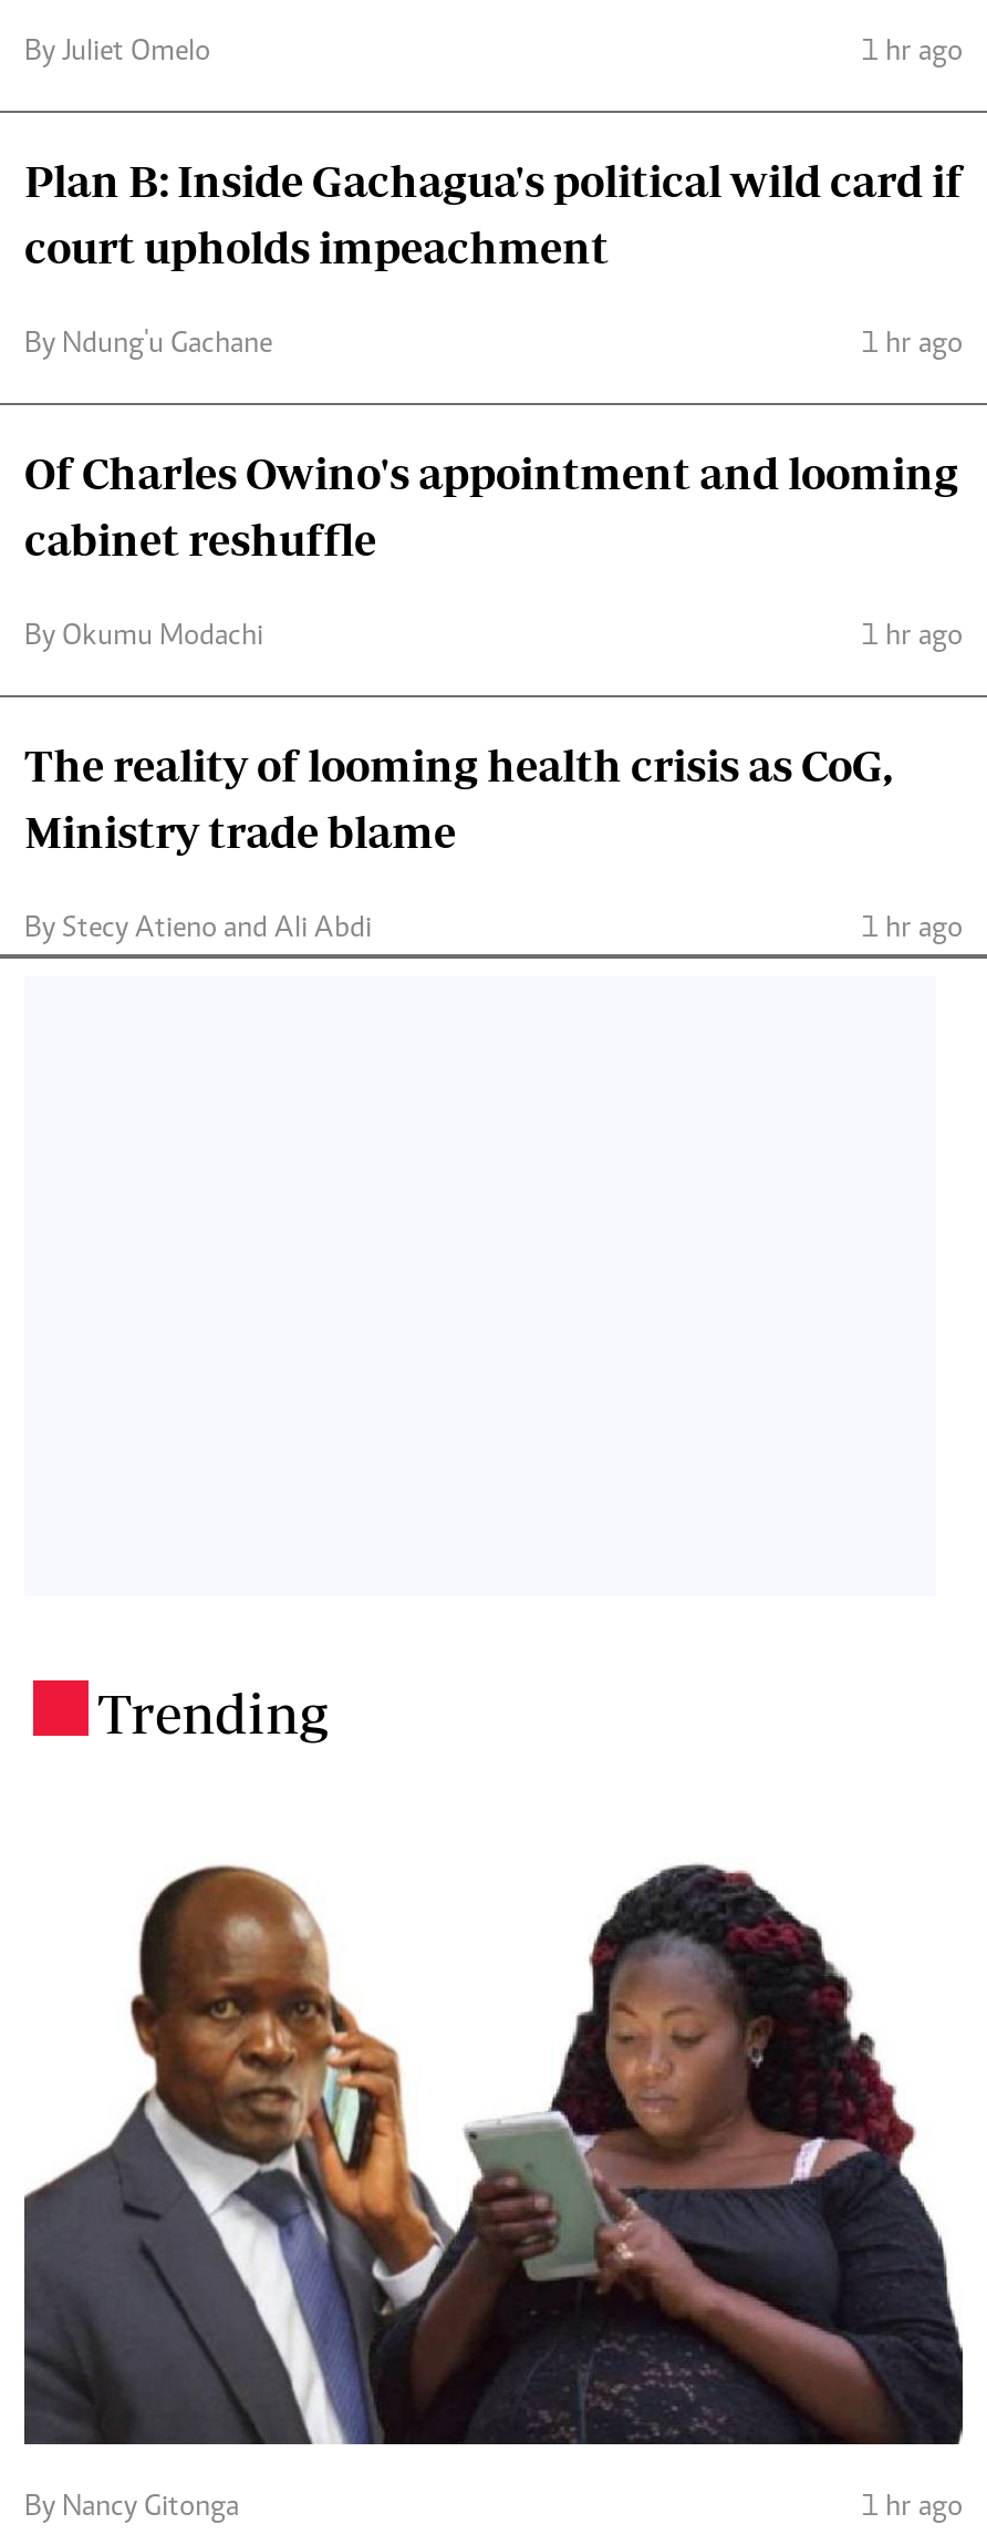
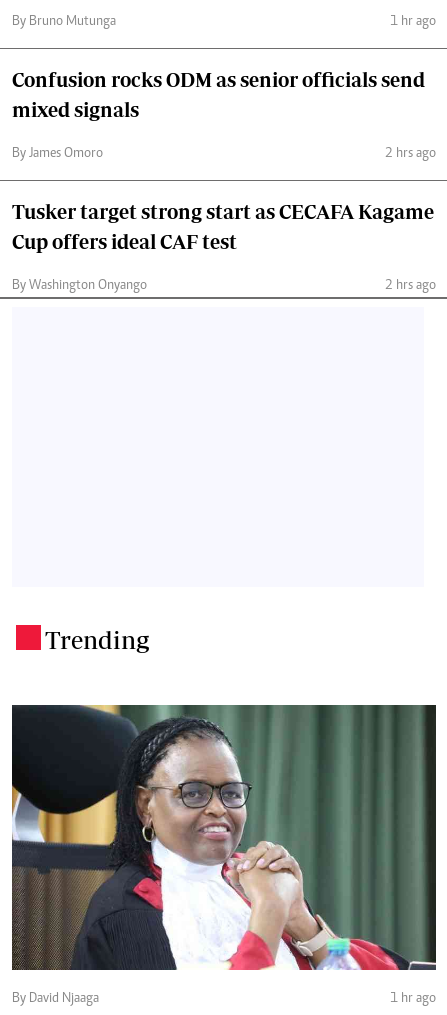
- By Juliet Omelo
+ By Bruno Mutunga

- Plan B: Inside Gachagua's political wild card if
- court upholds impeachment
- By Ndung'u Gachane
- 1 hr ago
- Of Charles Owino's appointment and looming
- cabinet reshuffle
- By Okumu Modachi
- 1 hr ago
- The reality of looming health crisis as CoG,
- Ministry trade blame
- By Stecy Atieno and Ali Abdi
- 1 hr ago
+ Confusion rocks ODM as senior officials send
+ mixed signals
+ By James Omoro
+ 2 hrs ago
+ Tusker target strong start as CECAFA Kagame
+ Cup offers ideal CAF test
+ By Washington Onyango
+ 2 hrs ago

- [image]
- By Nancy Gitonga
+ [image]
+ By David Njaaga
